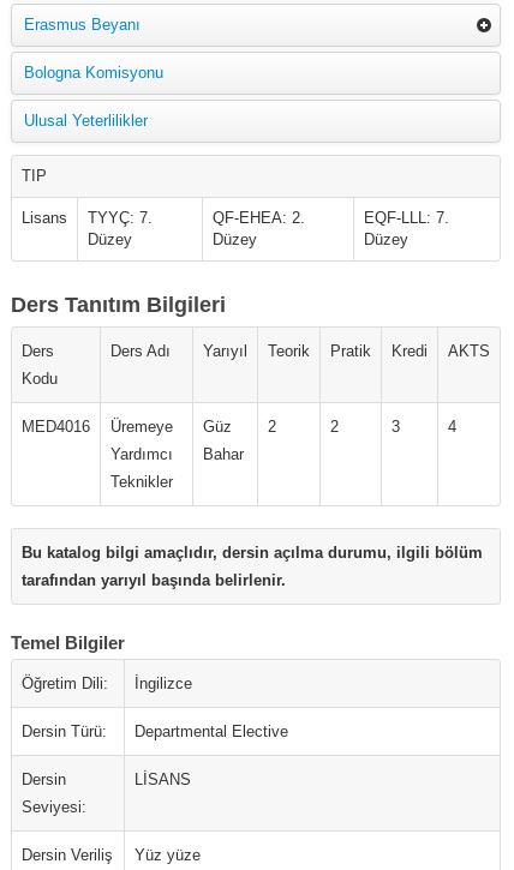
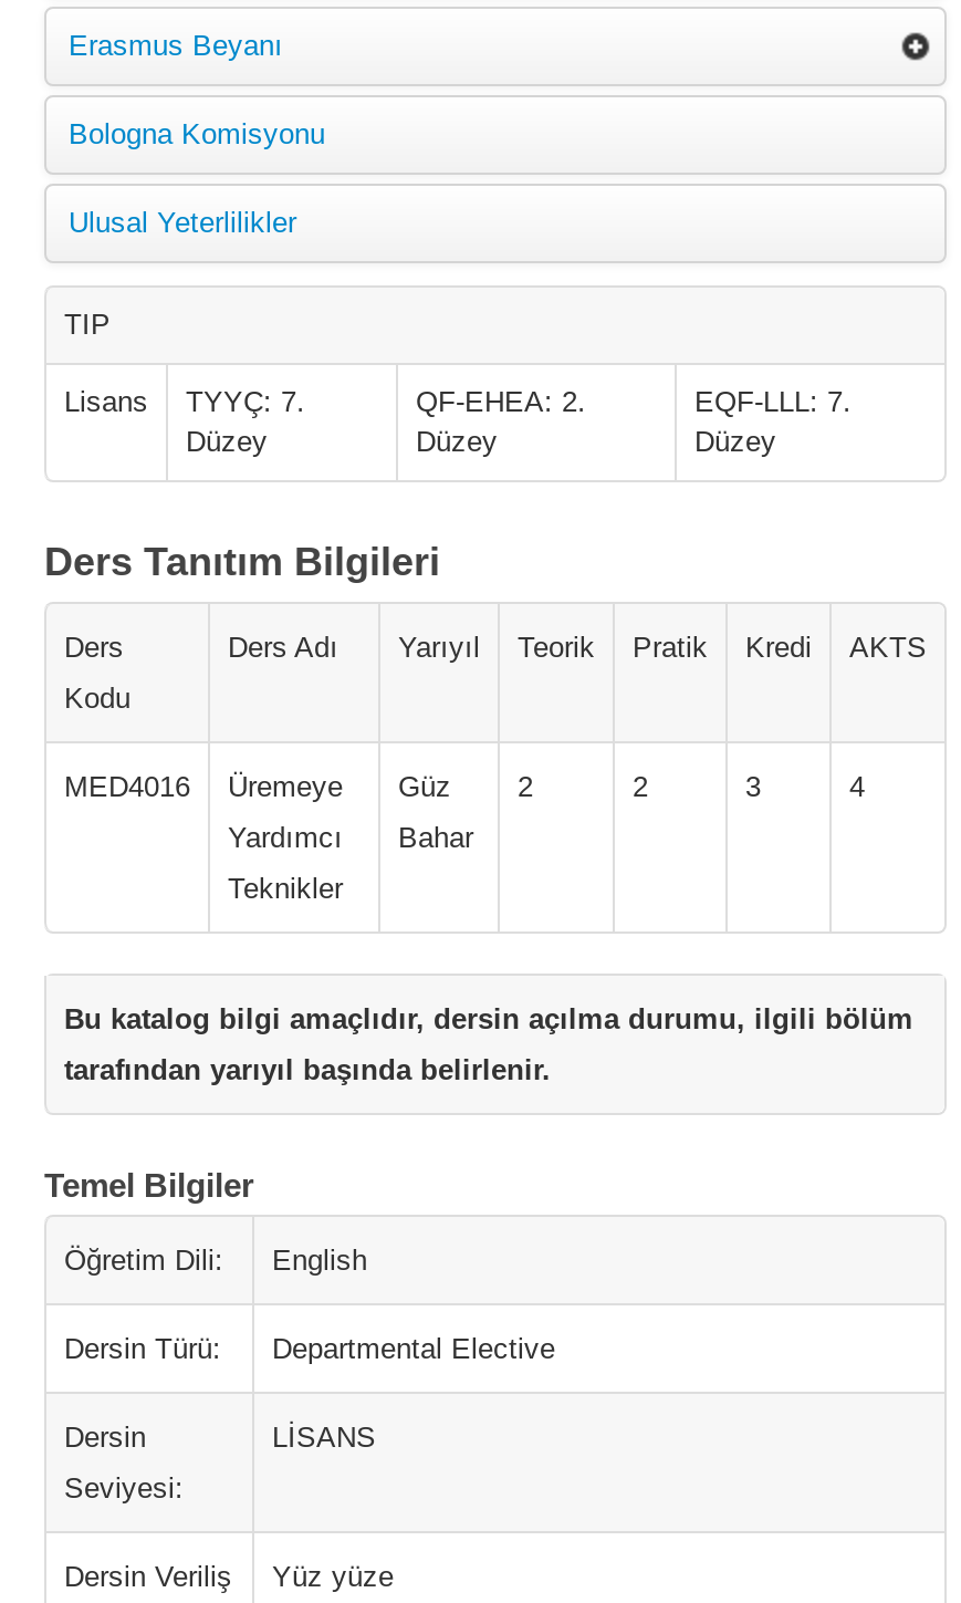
- İngilizce
+ English
